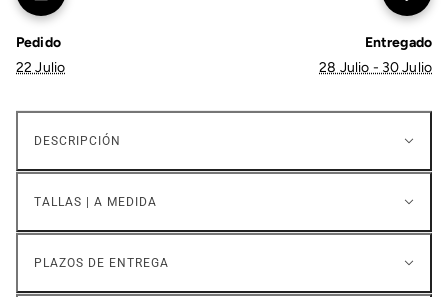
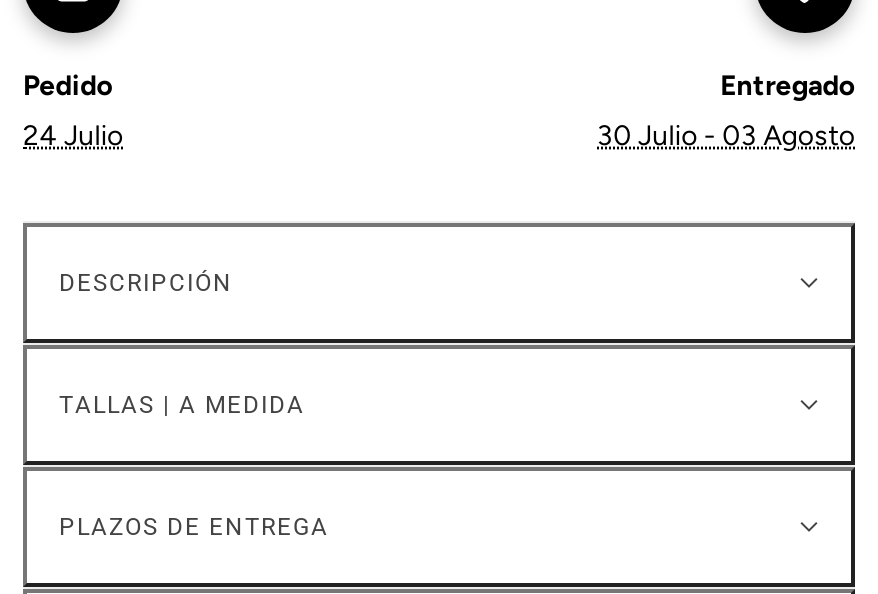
- 22 Julio
+ 24 Julio

- 28 Julio - 30 Julio
+ 30 Julio - 03 Agosto
